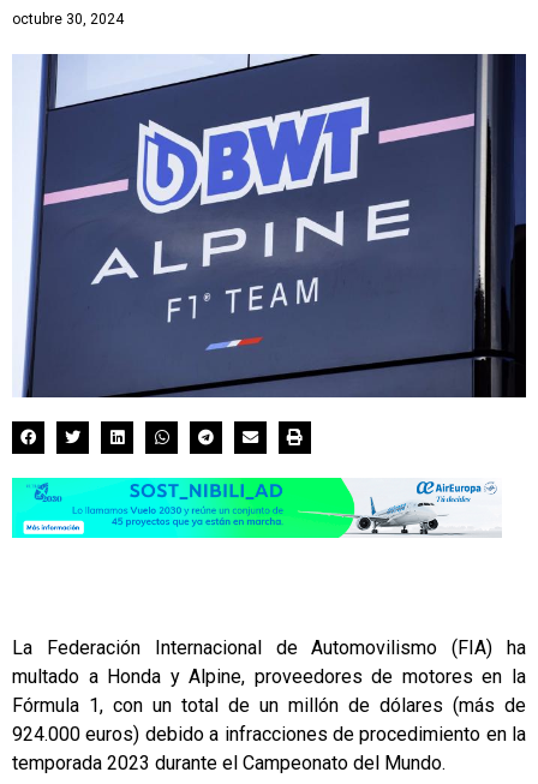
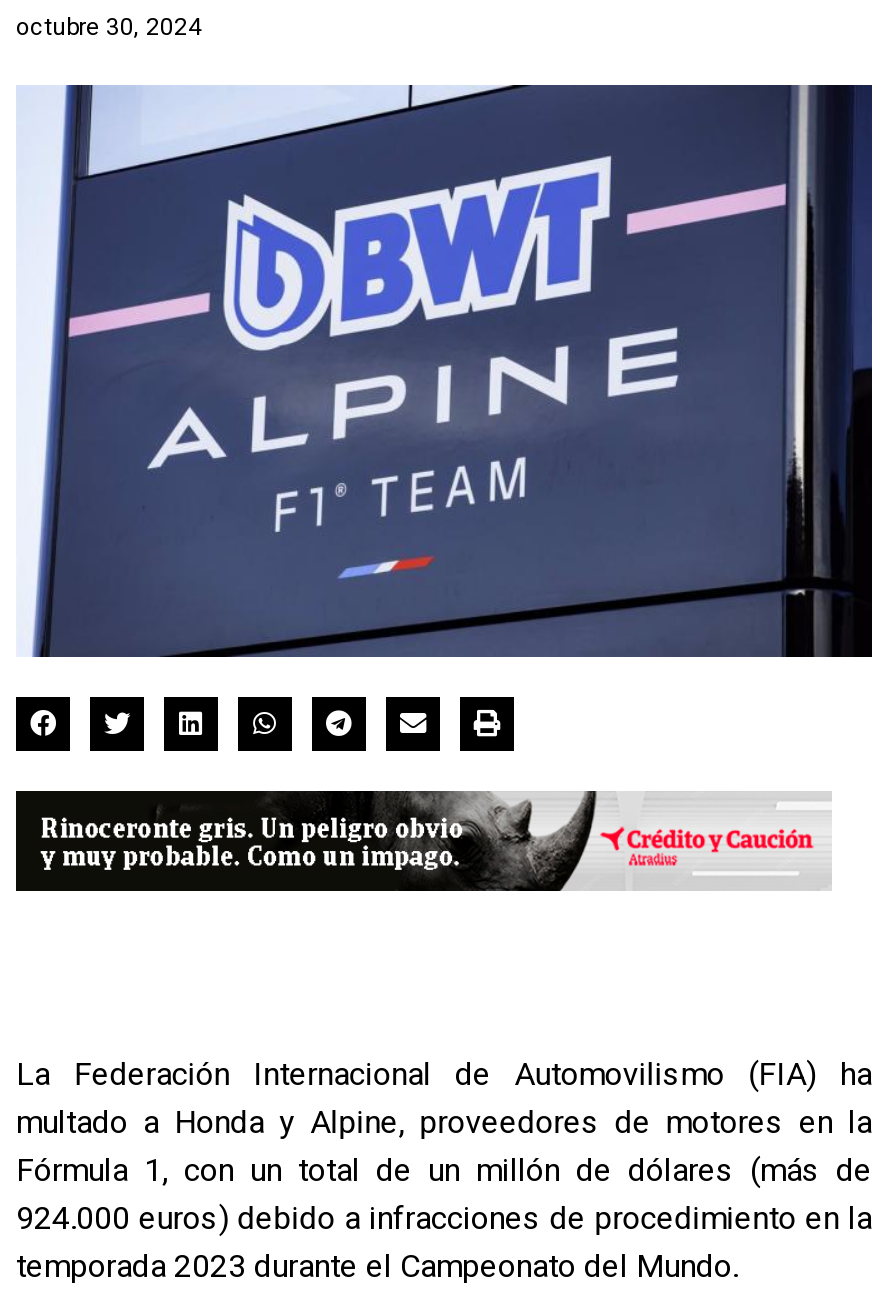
- [image]
+ [image]
